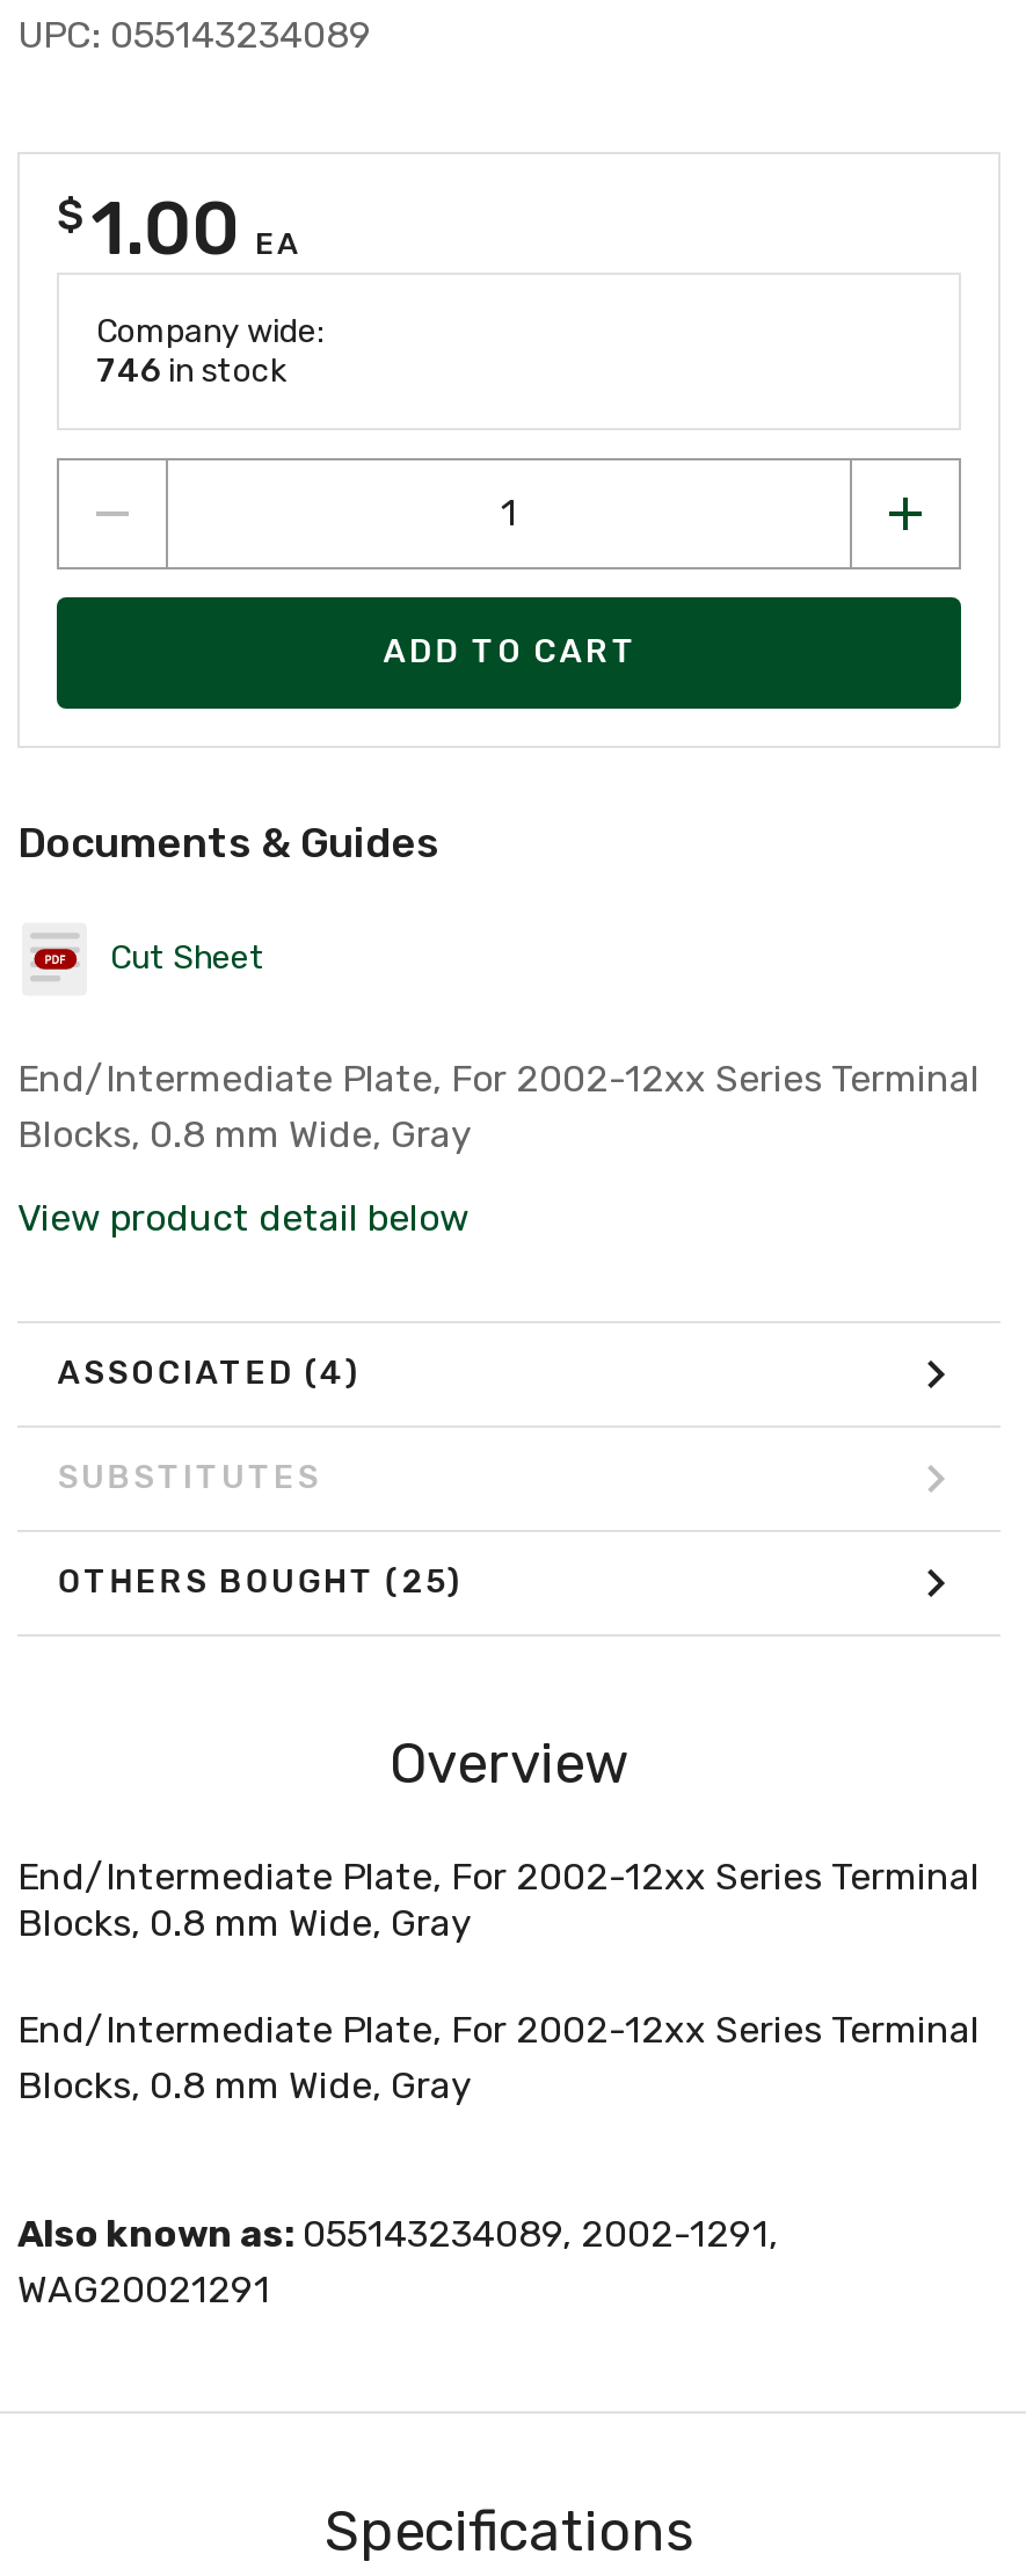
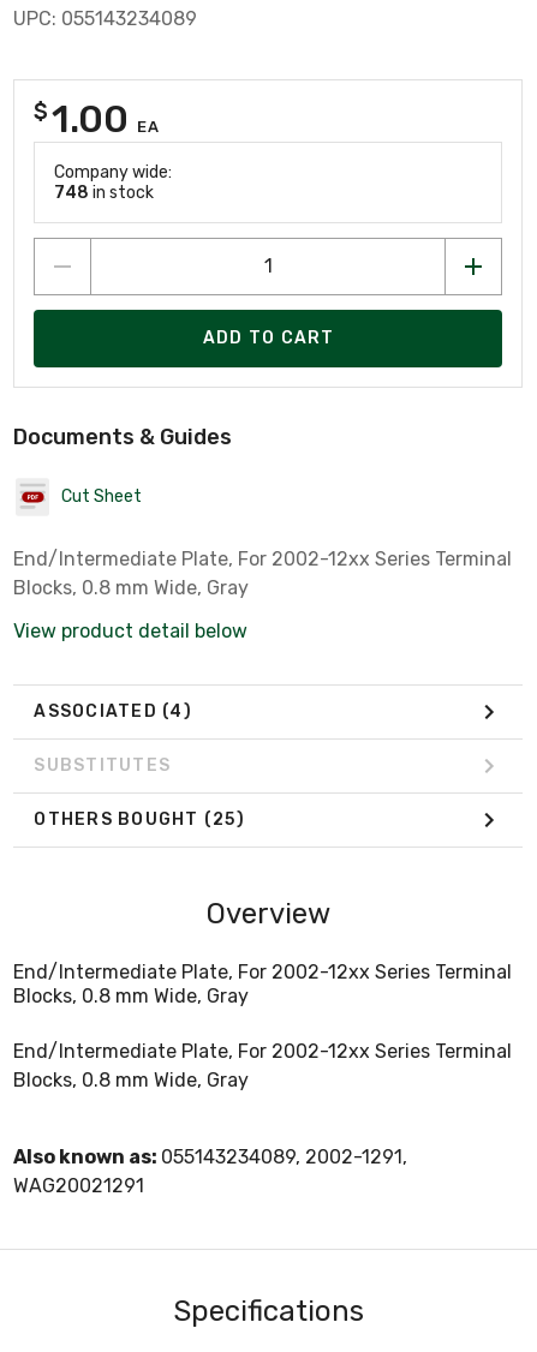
- 746 in stock
+ 748 in stock
